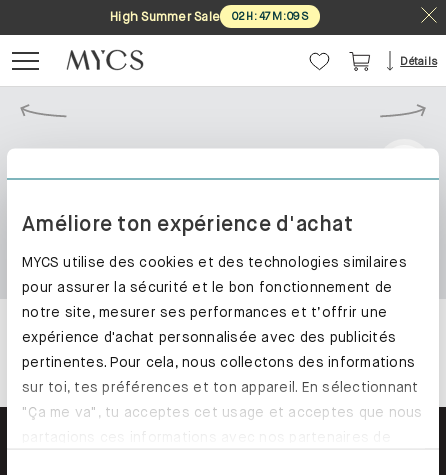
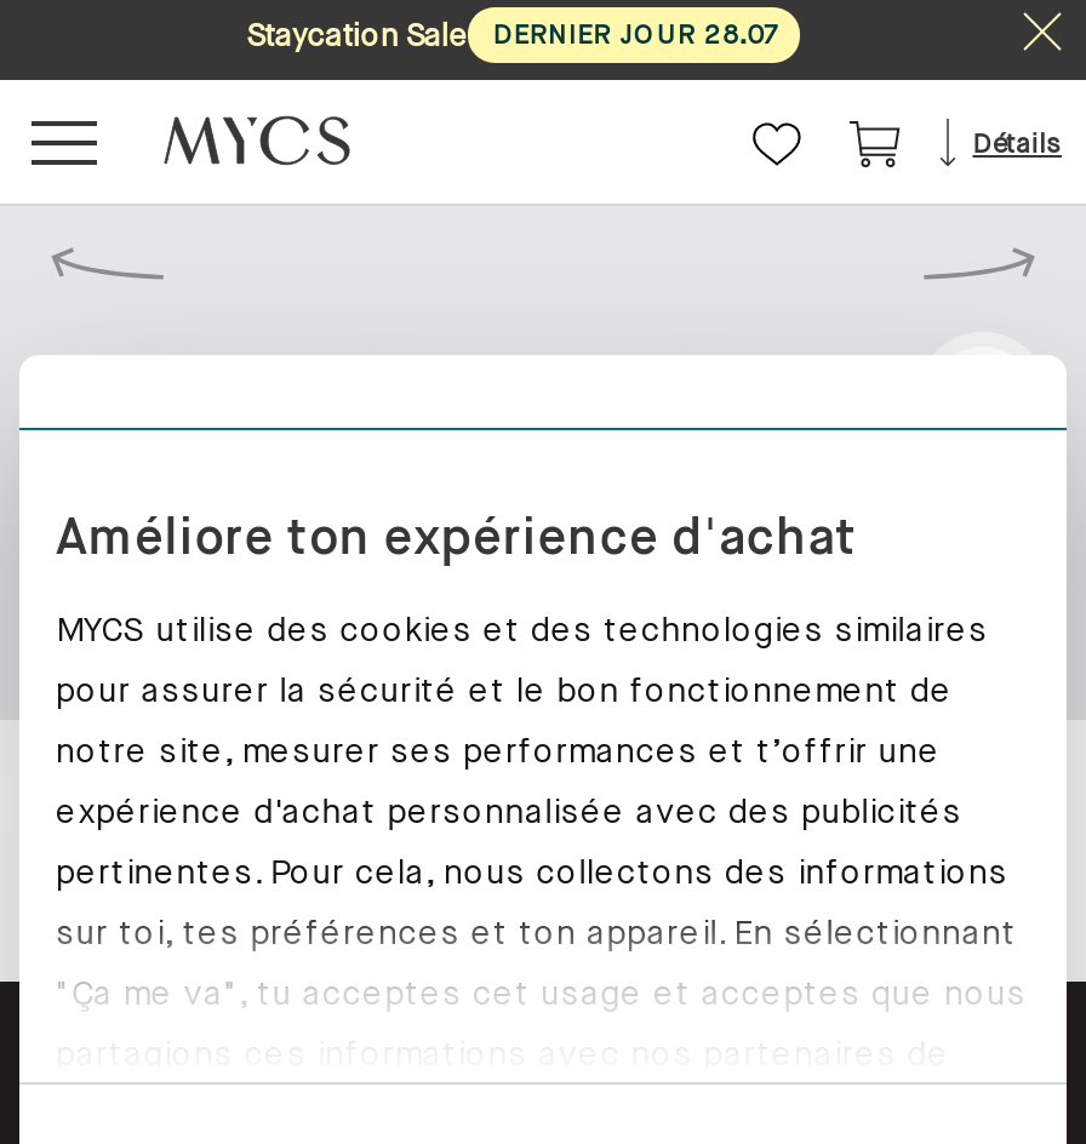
- High Summer Sale
- 02H: 47 M:09S
+ Staycation Sale
+ DERNIER JOUR 28.07
